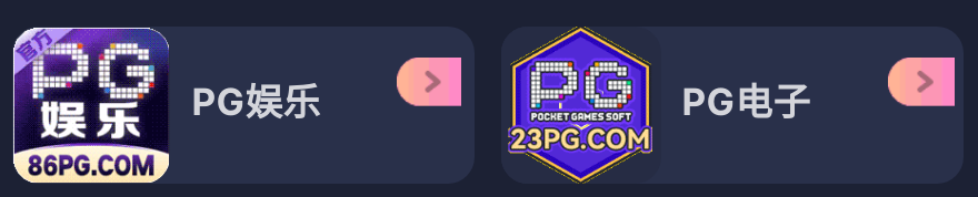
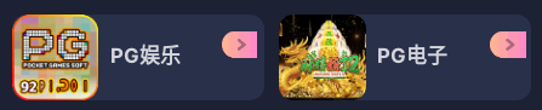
- [image]
+ [image]

- [image]
+ [image]
